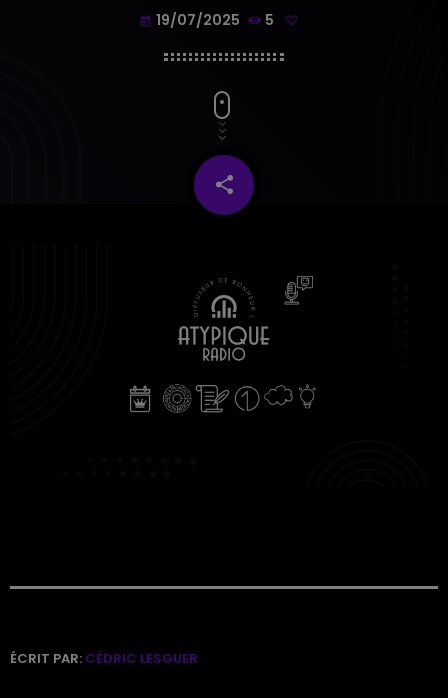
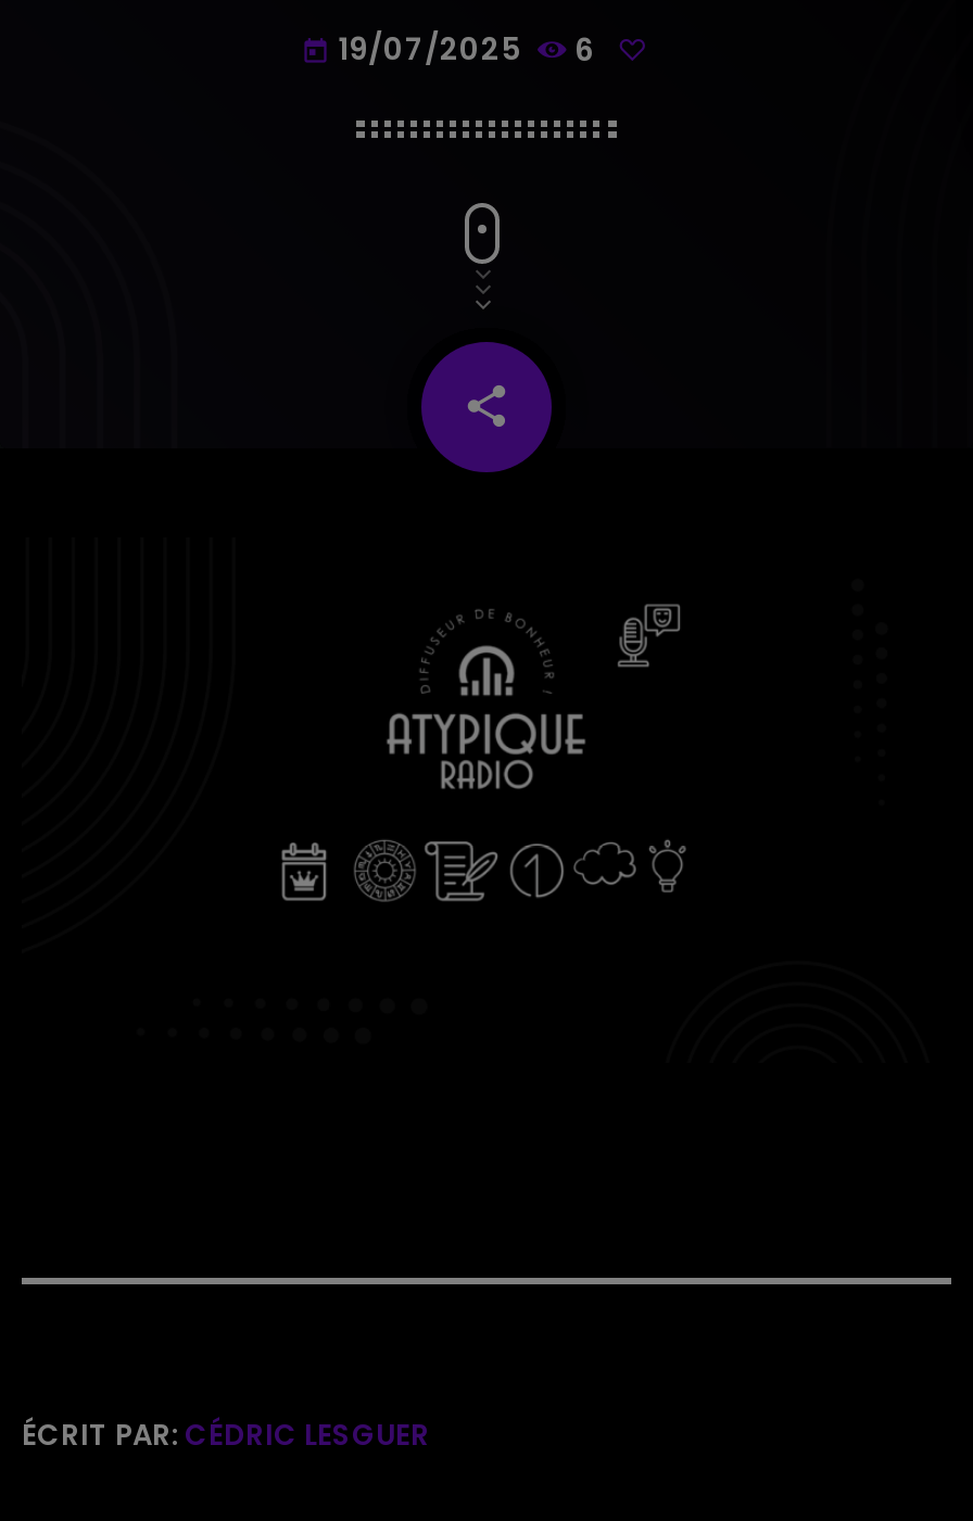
- 5
+ 6
